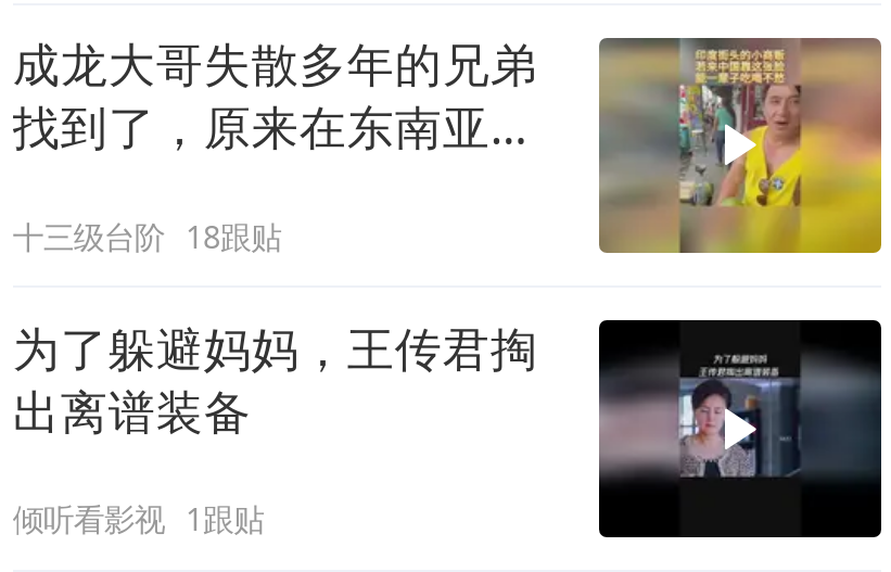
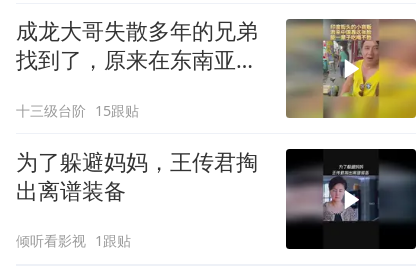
- 十三级台阶 18跟贴
+ 十三级台阶 15跟贴
